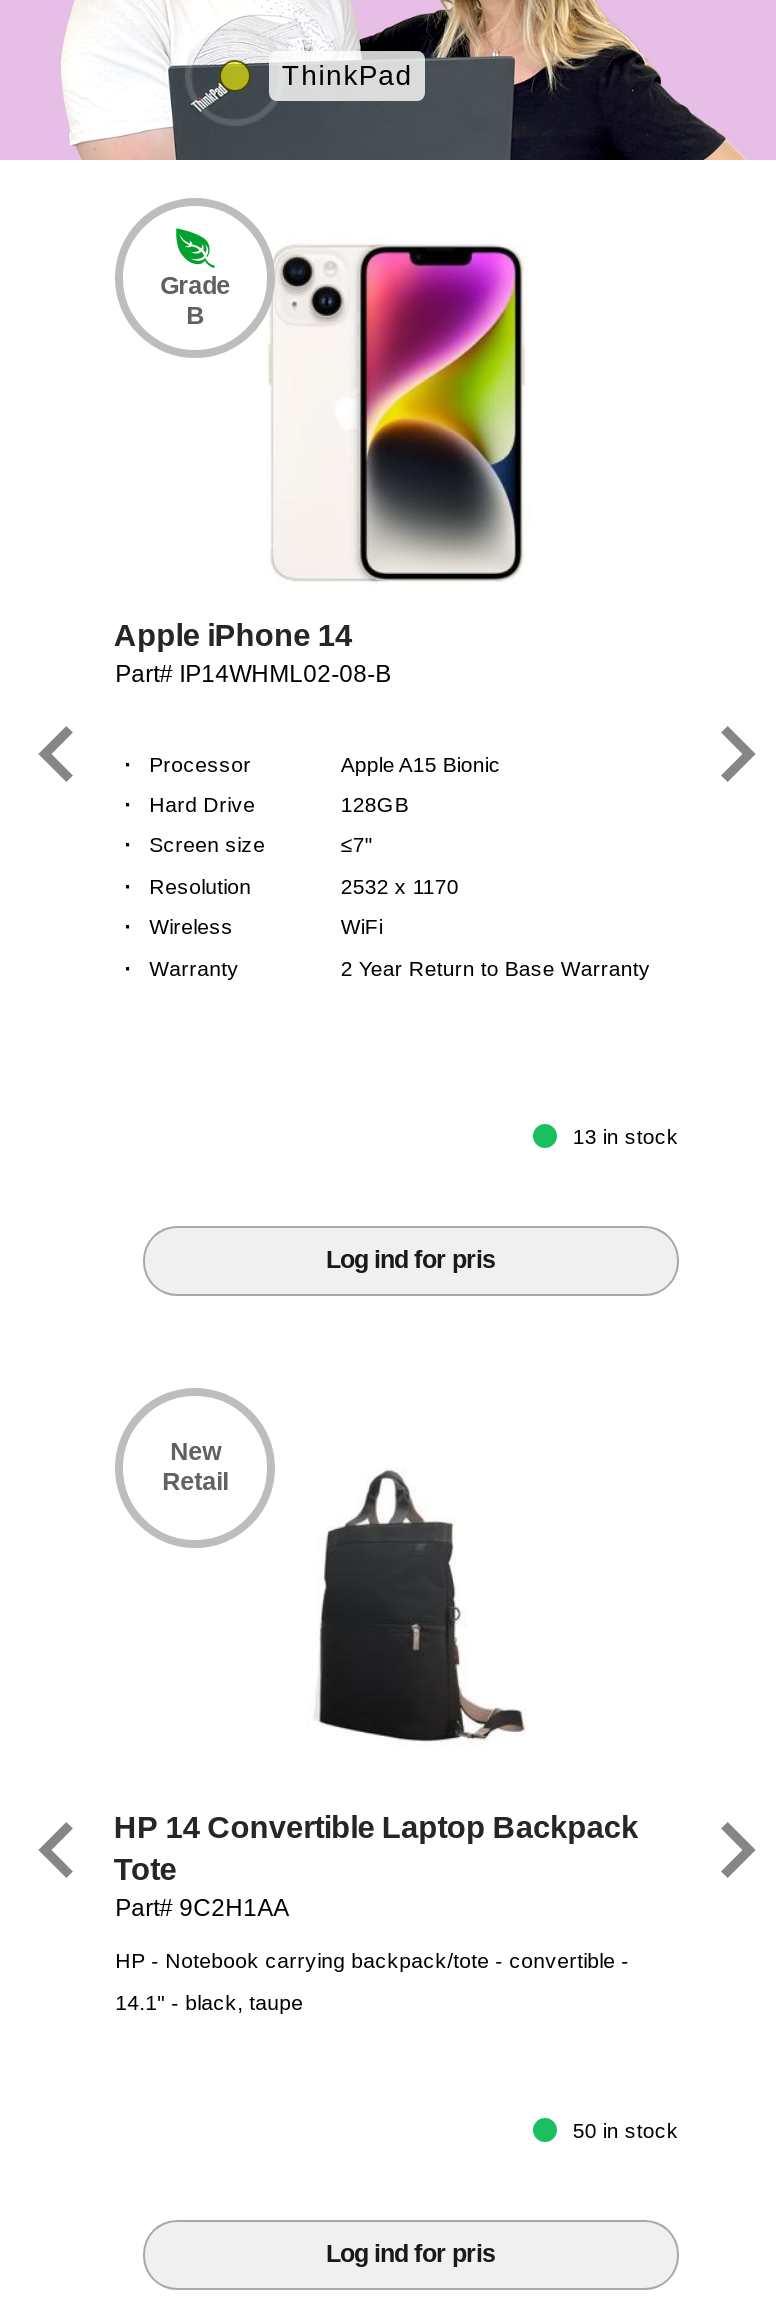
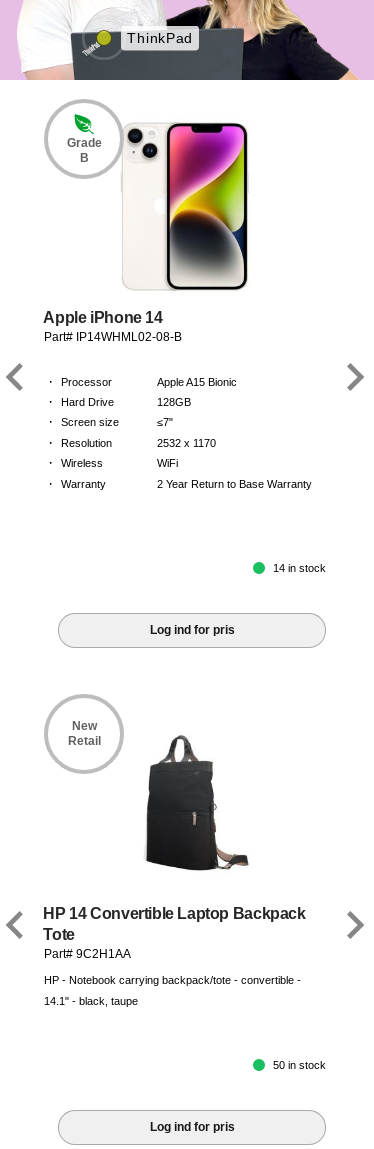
- 13 in stock
+ 14 in stock
